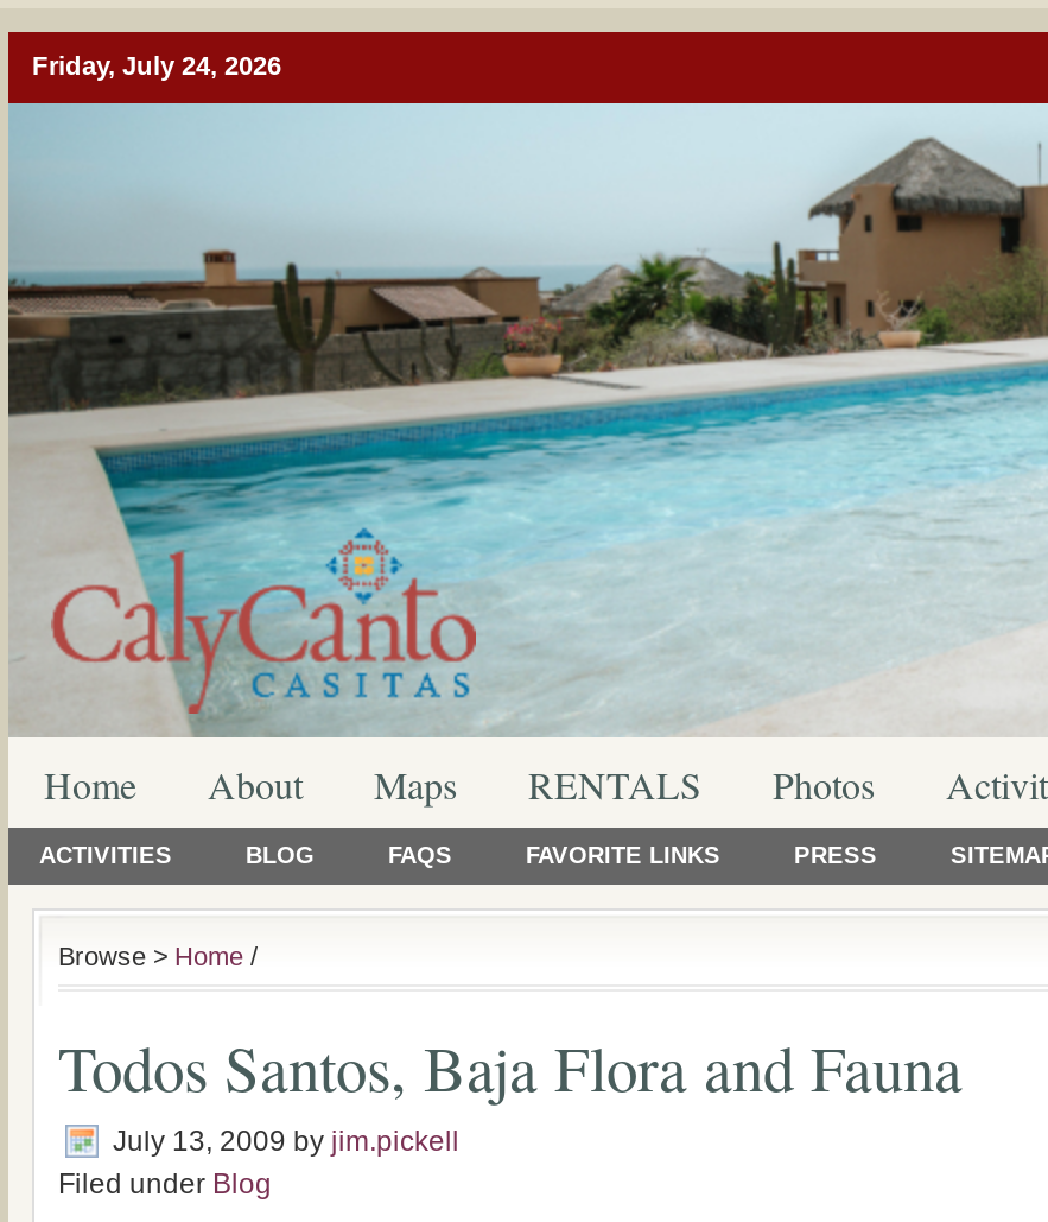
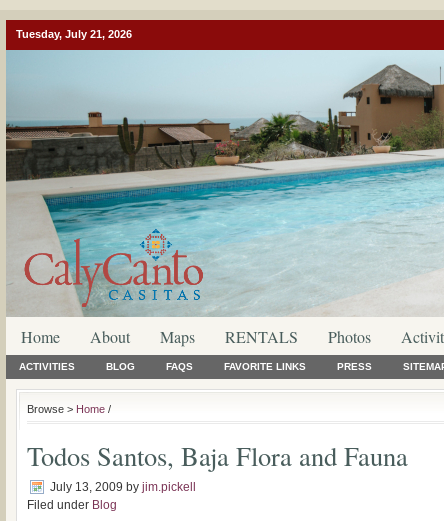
- Friday, July 24, 2026
+ Tuesday, July 21, 2026
